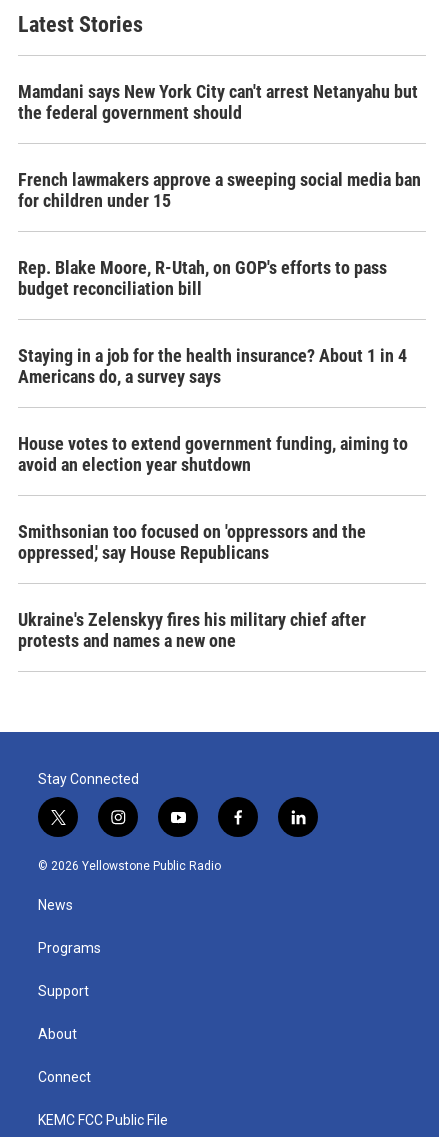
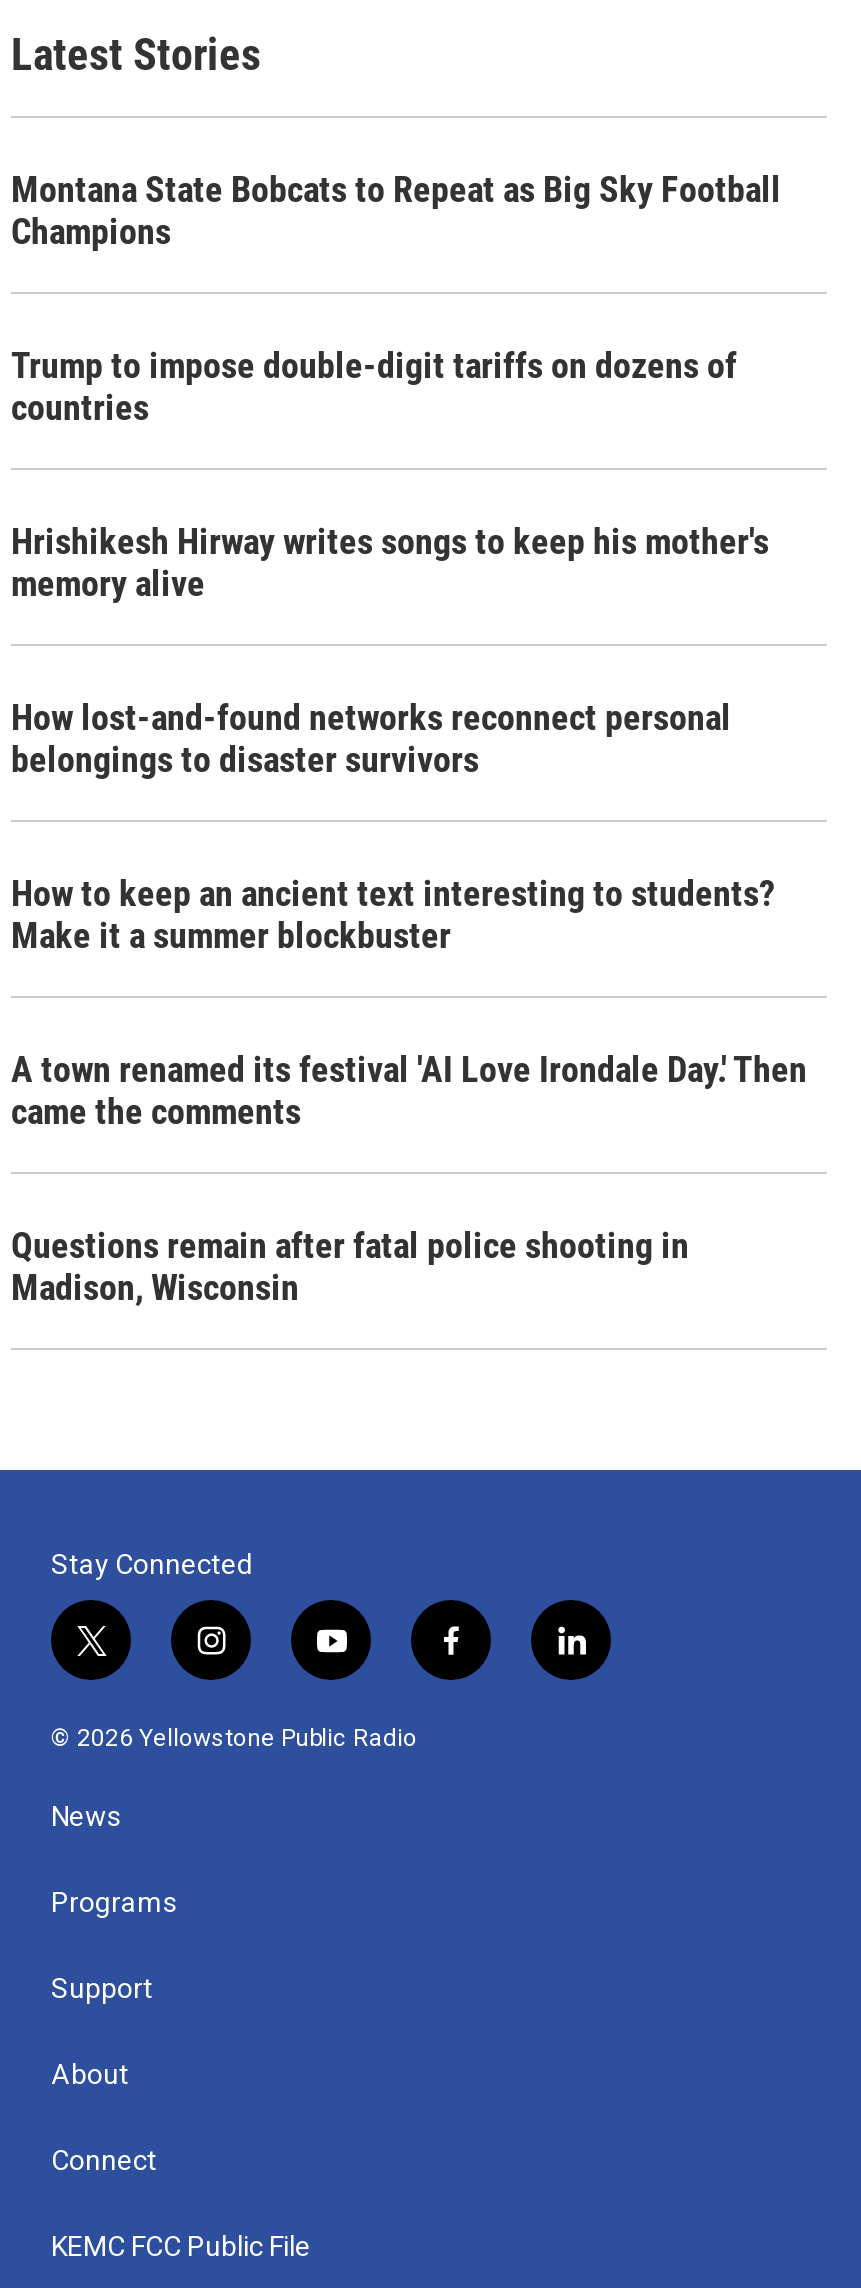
- Mamdani says New York City can't arrest Netanyahu but
- the federal government should
+ Montana State Bobcats to Repeat as Big Sky Football
+ Champions

- French lawmakers approve a sweeping social media ban
- for children under 15
+ Trump to impose double-digit tariffs on dozens of
+ countries

- Rep. Blake Moore, R-Utah, on GOP's efforts to pass
- budget reconciliation bill
+ Hrishikesh Hirway writes songs to keep his mother's
+ memory alive

- Staying in a job for the health insurance? About 1 in 4
- Americans do, a survey says
+ How lost-and-found networks reconnect personal
+ belongings to disaster survivors

- House votes to extend government funding, aiming to
- avoid an election year shutdown
+ How to keep an ancient text interesting to students?
+ Make it a summer blockbuster

- Smithsonian too focused on 'oppressors and the
- oppressed,' say House Republicans
+ A town renamed its festival 'AI Love Irondale Day.' Then
+ came the comments

- Ukraine's Zelenskyy fires his military chief after
- protests and names a new one
+ Questions remain after fatal police shooting in
+ Madison, Wisconsin
